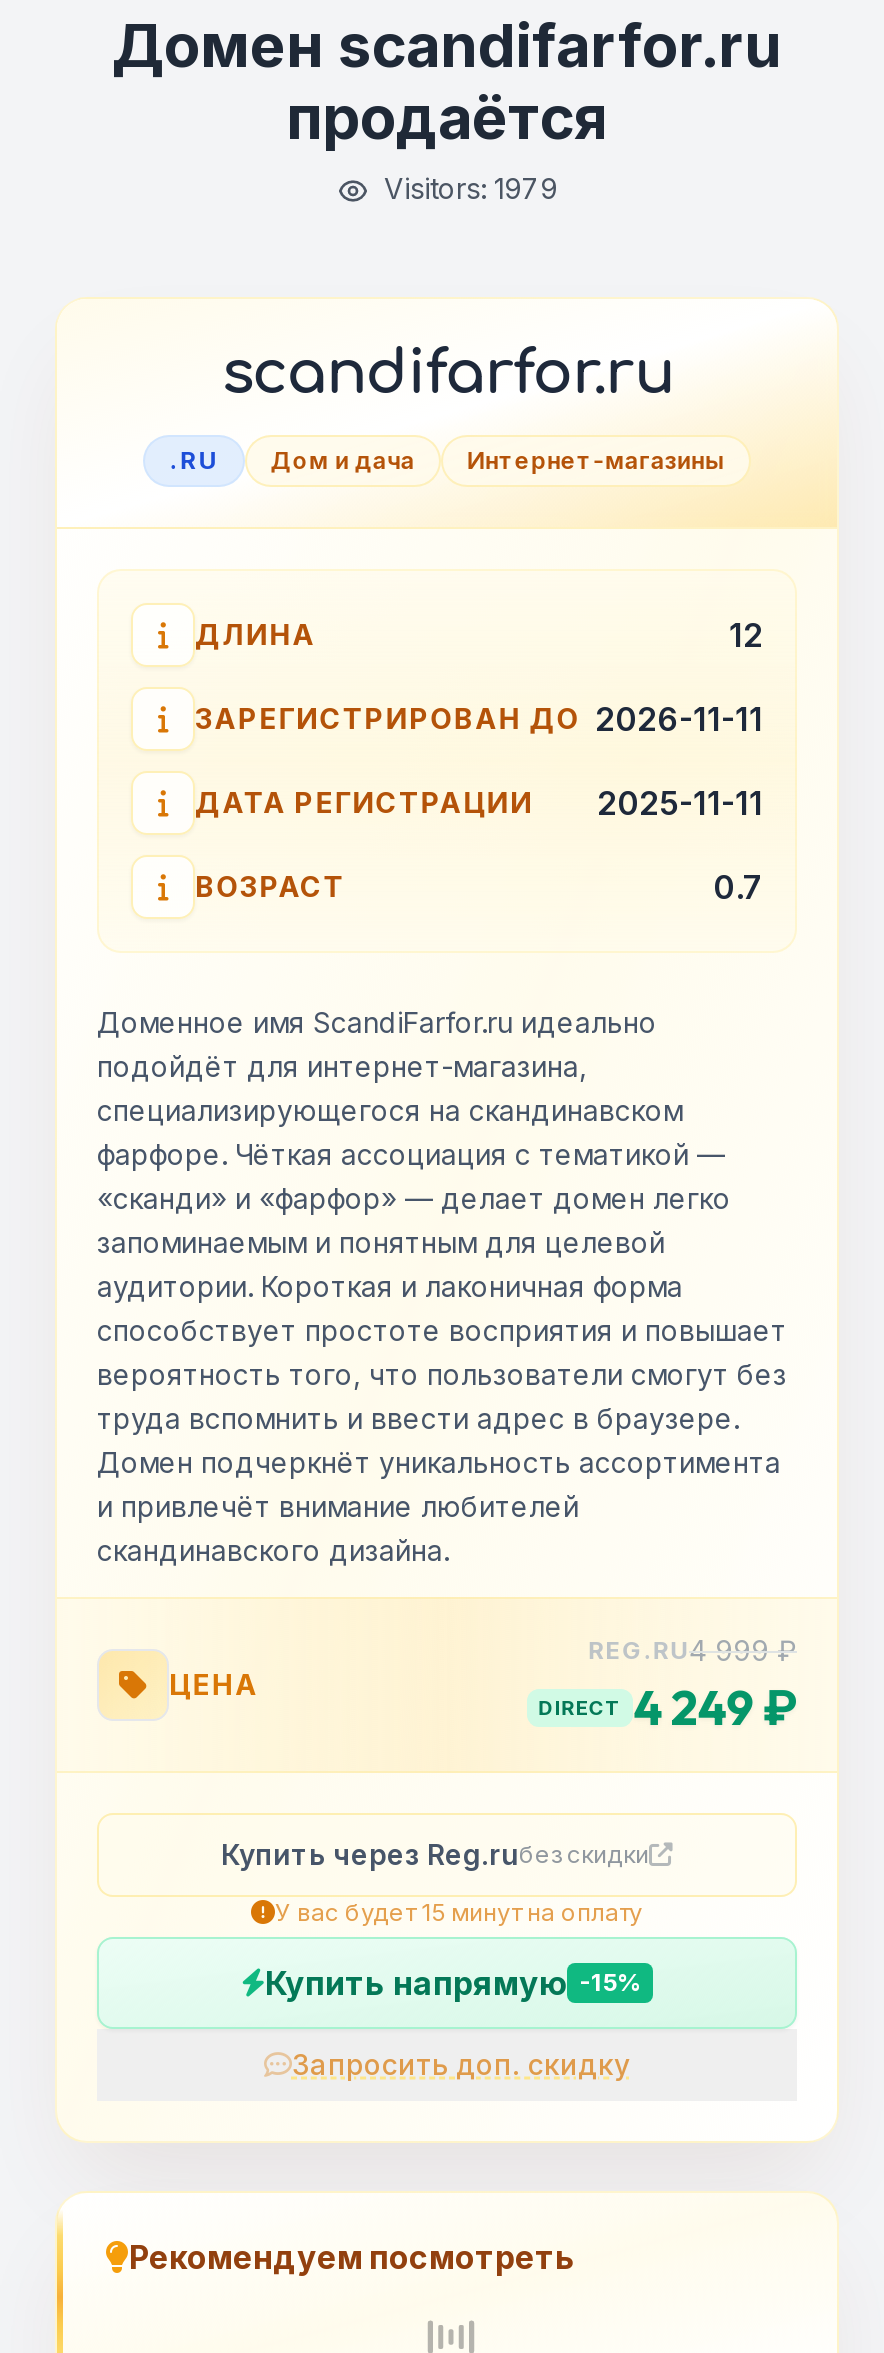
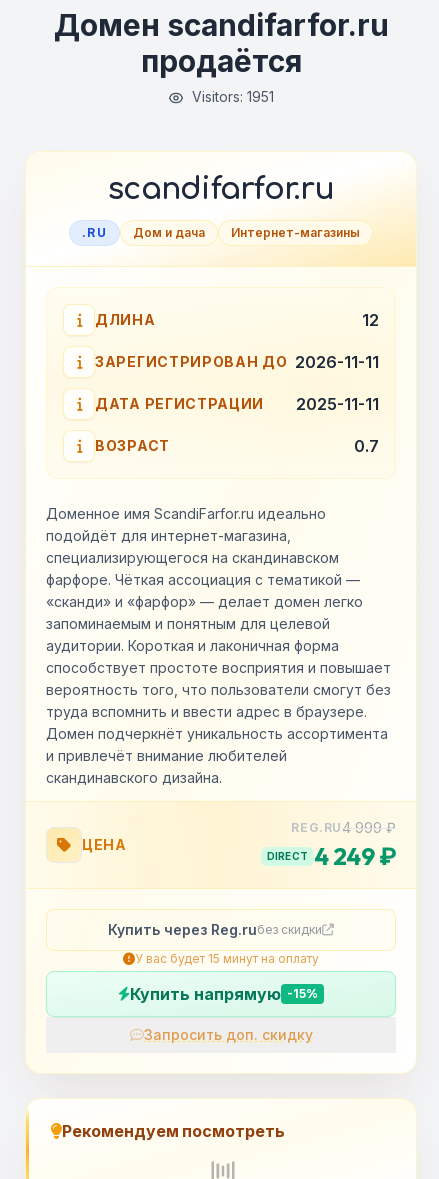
- Visitors: 1979
+ Visitors: 1951
